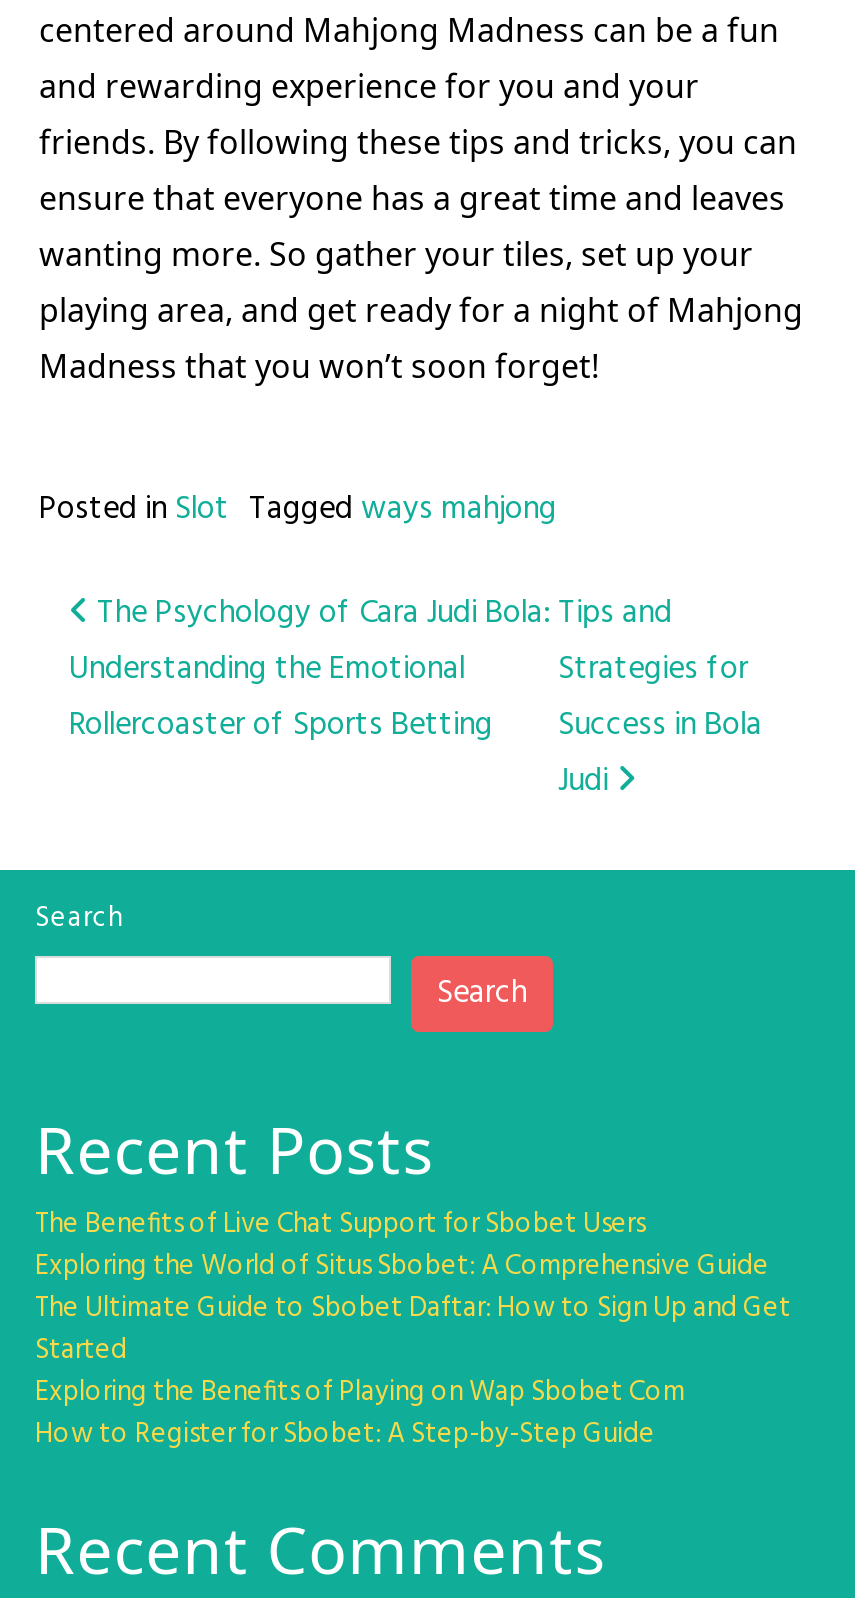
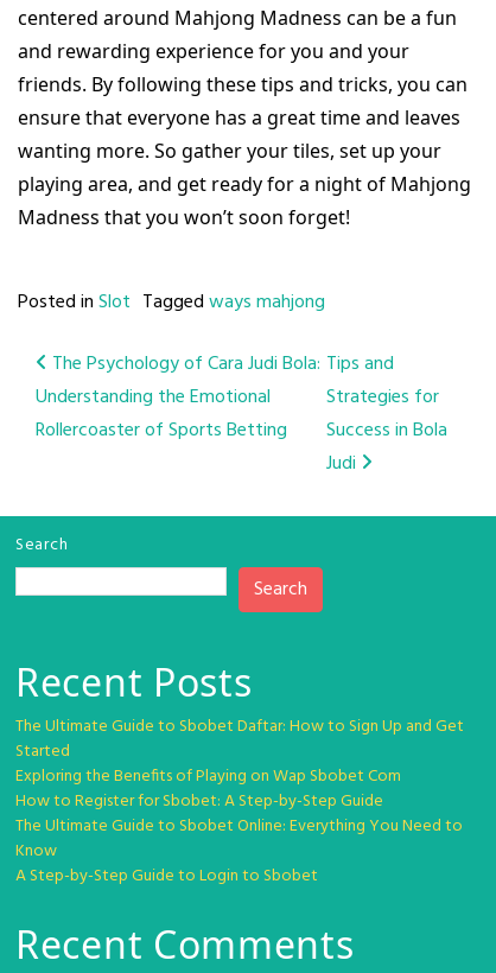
- The Benefits of Live Chat Support for Sbobet Users
- Exploring the World of Situs Sbobet: A Comprehensive Guide

moved up: The Ultimate Guide to Sbobet Daftar: How to Sign Up and Get | Started | Exploring the Benefits of Playing on Wap Sbobet Com | How to Register for Sbobet: A Step-by-Step Guide

+ The Ultimate Guide to Sbobet Online: Everything You Need to
+ Know
+ A Step-by-Step Guide to Login to Sbobet
